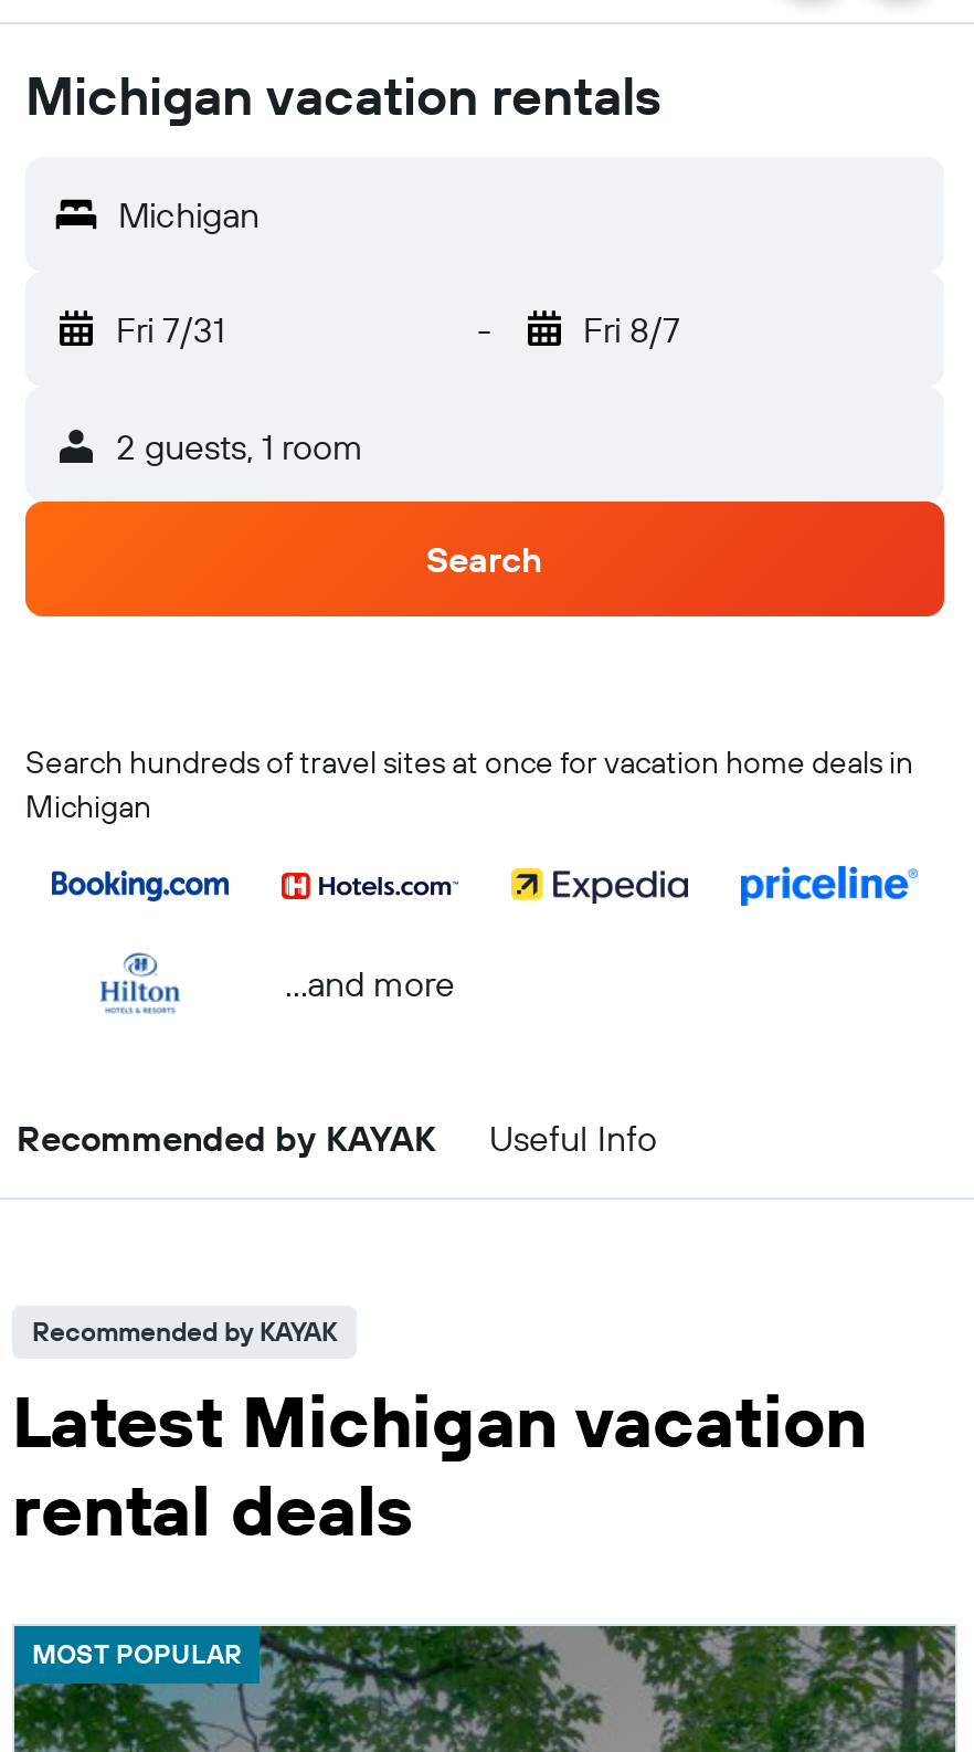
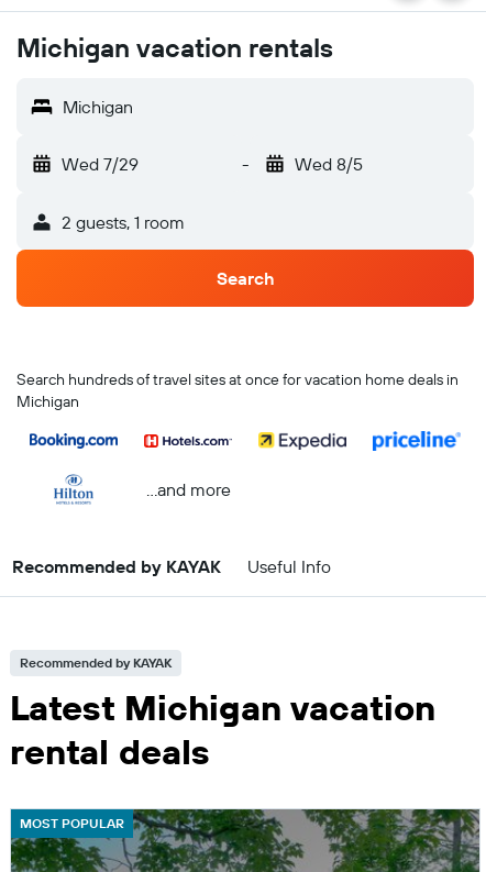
- Fri 7/31
+ Wed 7/29

- Fri 8/7
+ Wed 8/5
